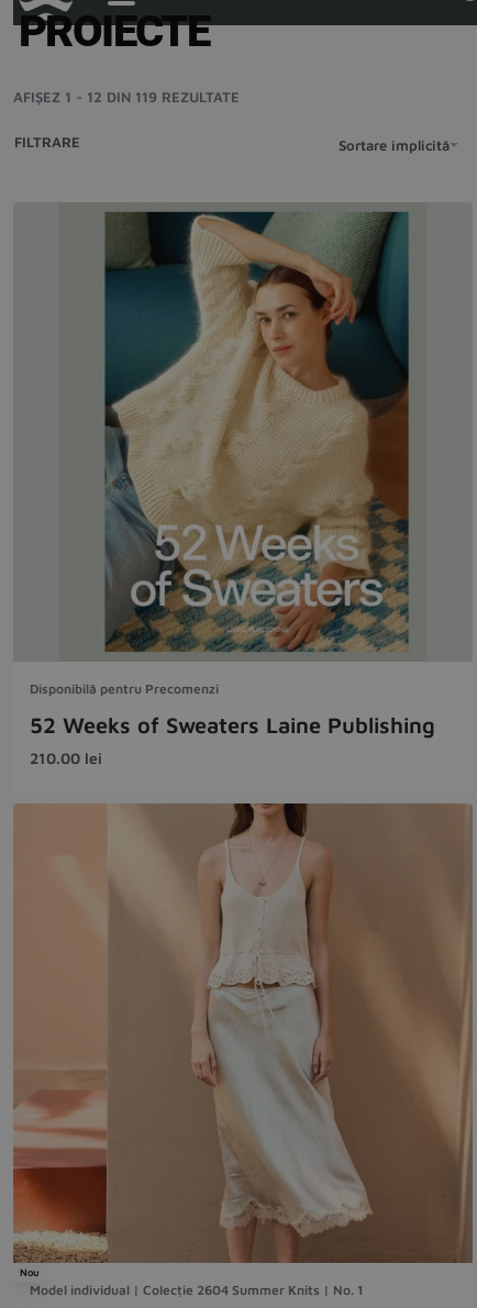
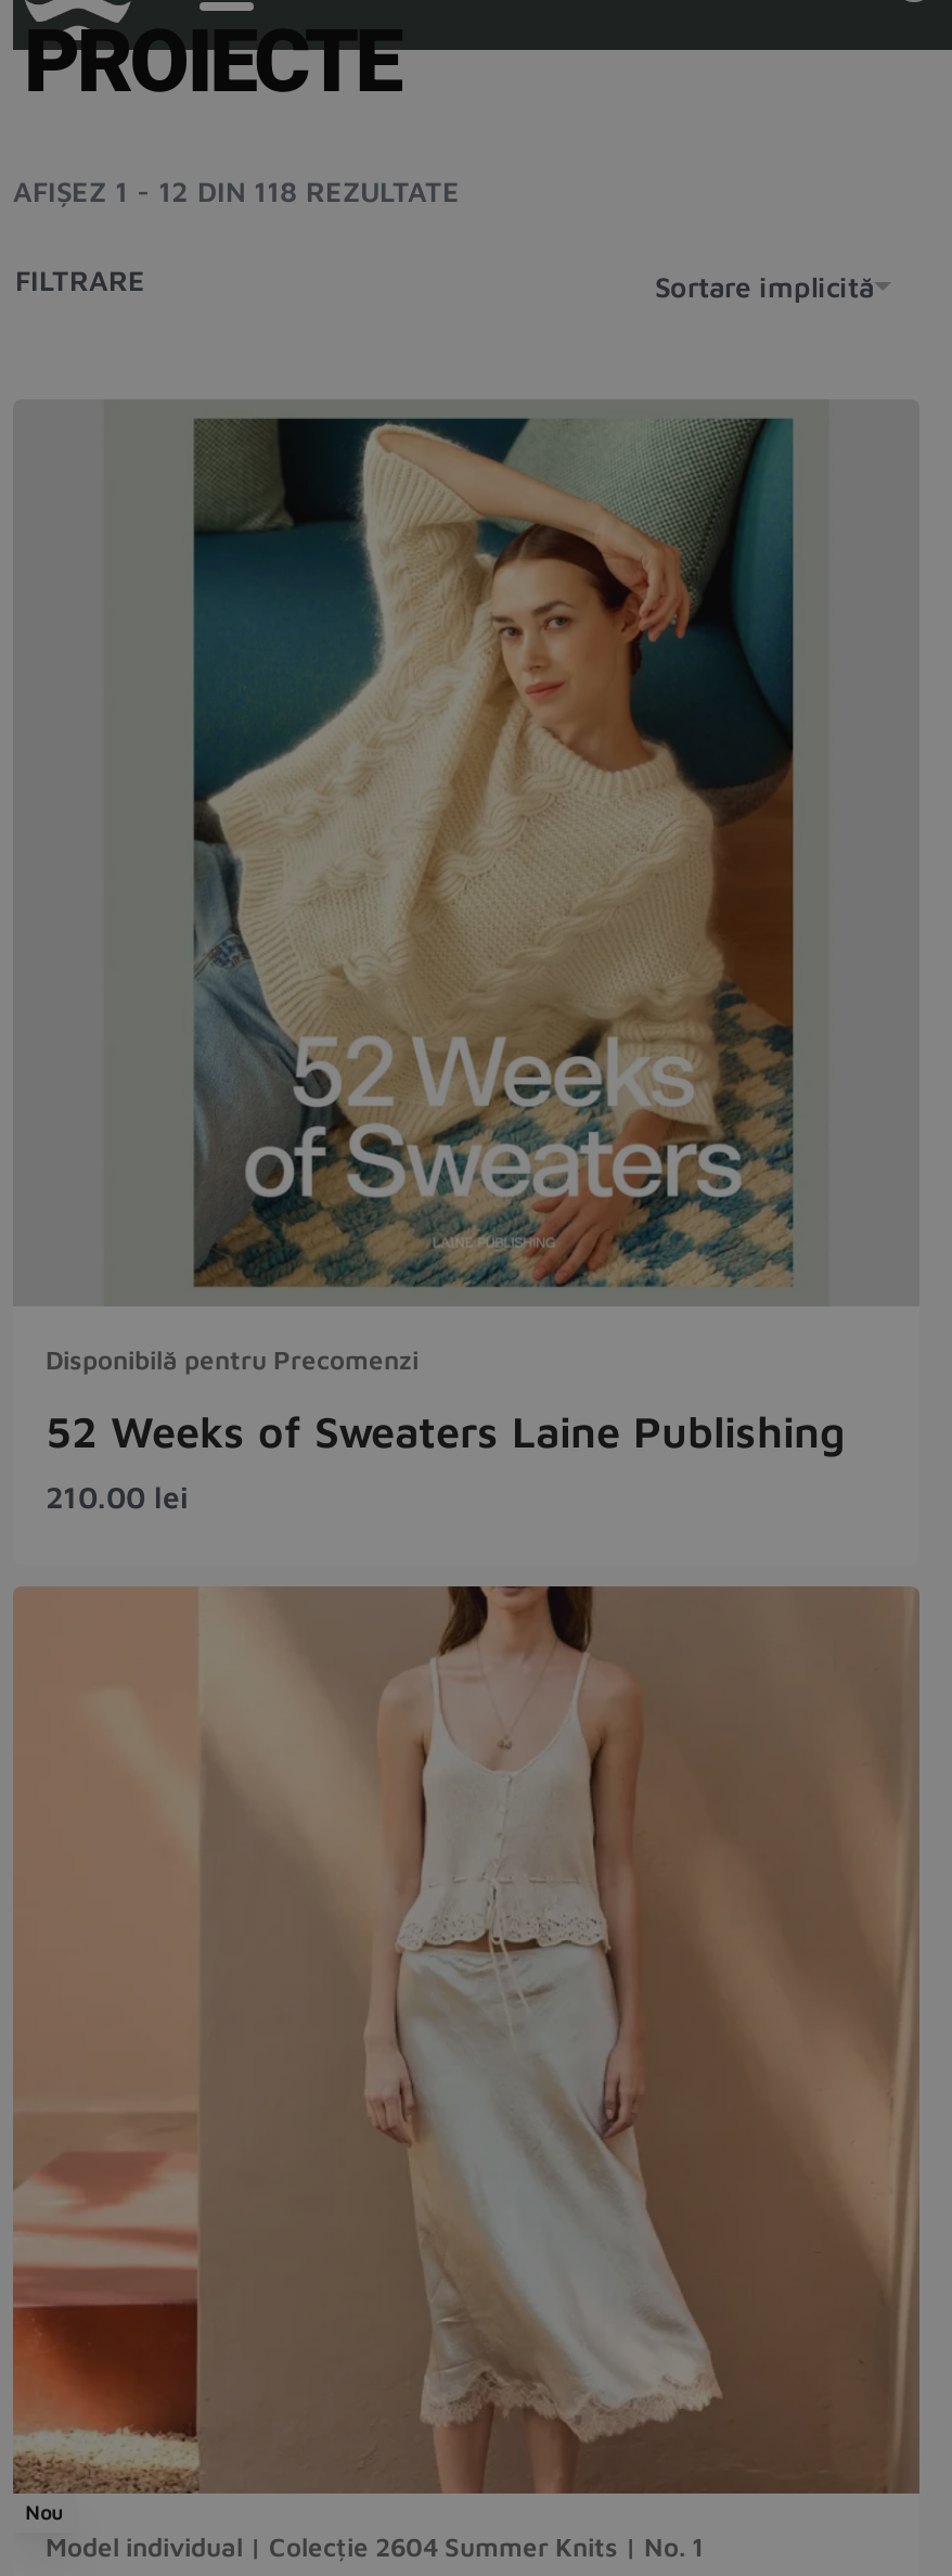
- AFIȘEZ 1 - 12 DIN 119 REZULTATE
+ AFIȘEZ 1 - 12 DIN 118 REZULTATE
